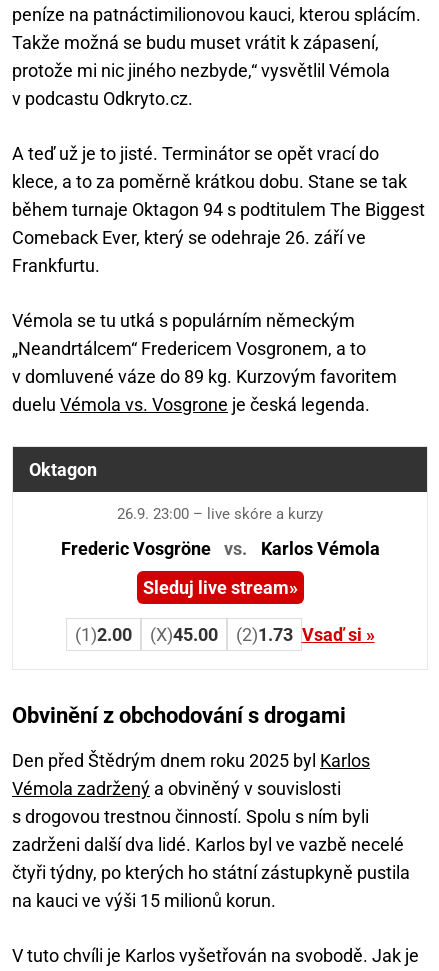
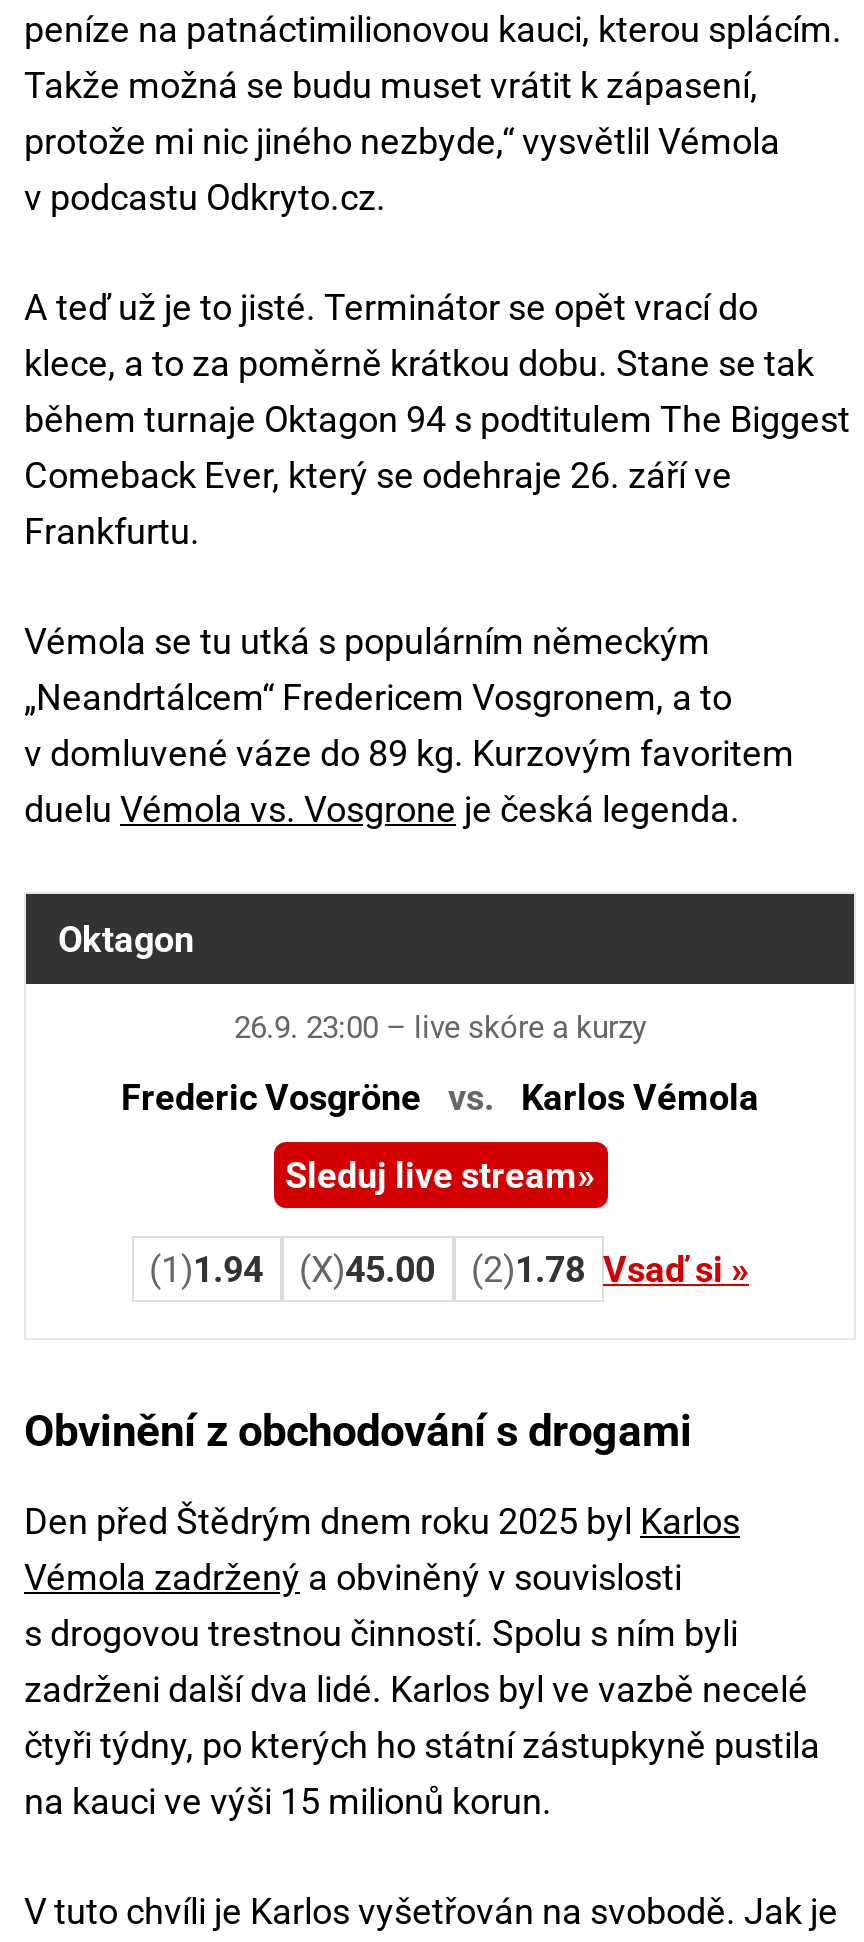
- (1)2.00
+ (1)1.94

- (2)1.73 Vsaď si »
+ (2)1.78 Vsaď si »
